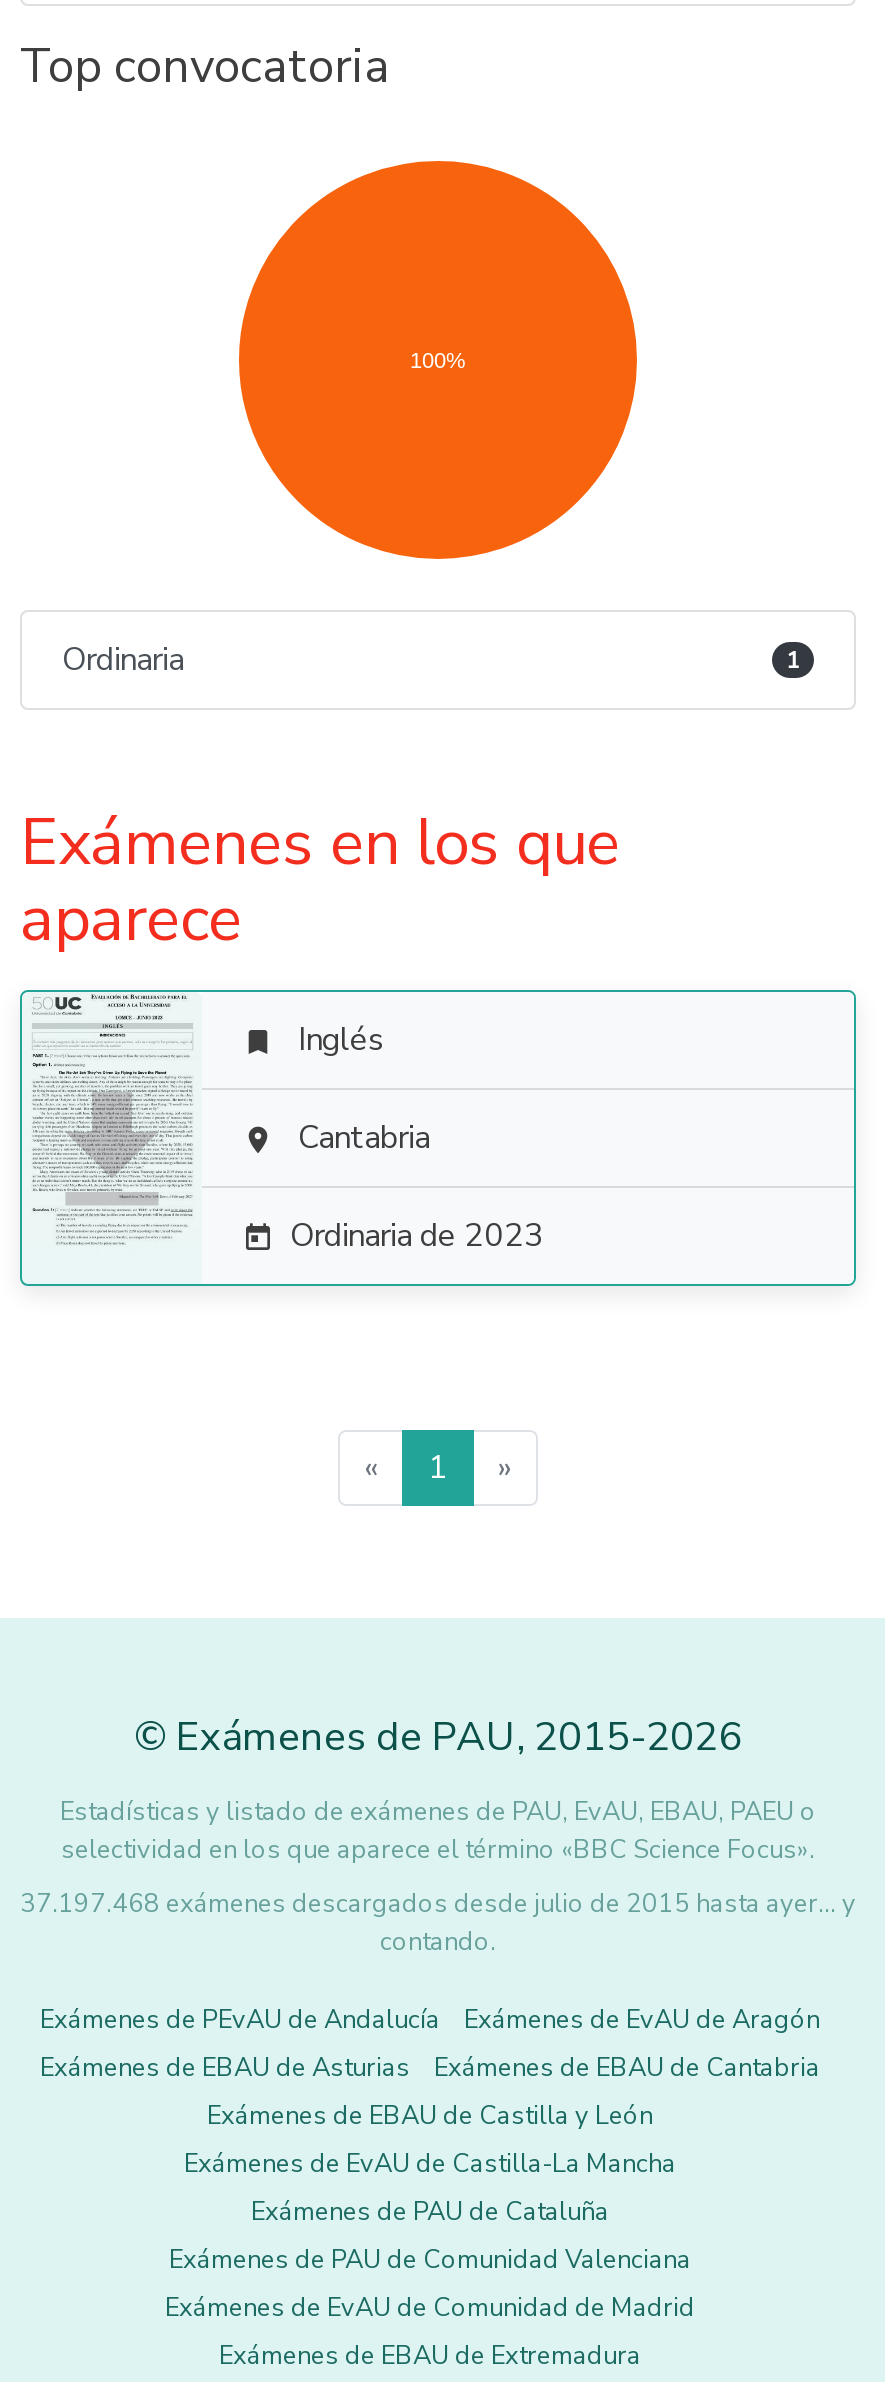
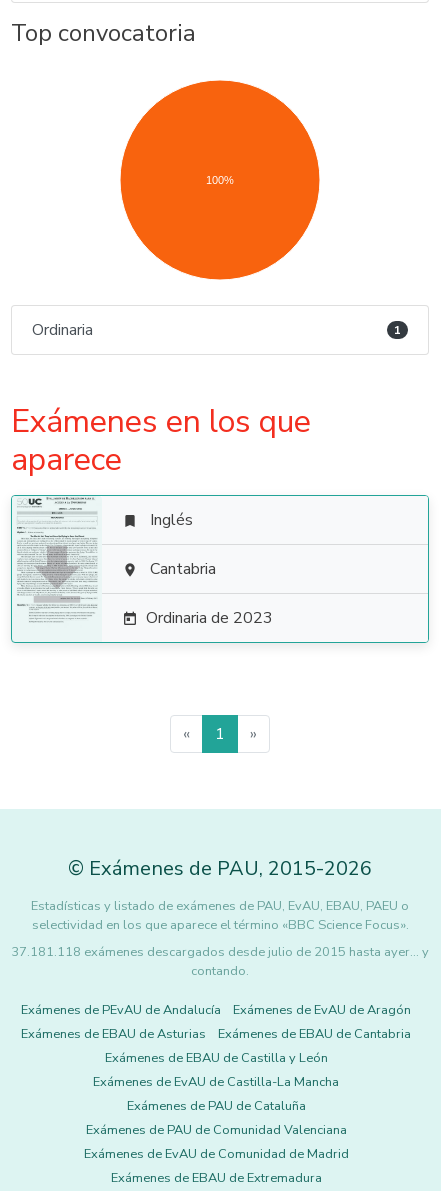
- 37.197.468 exámenes descargados desde julio de 2015 hasta ayer... y
+ 37.181.118 exámenes descargados desde julio de 2015 hasta ayer... y
